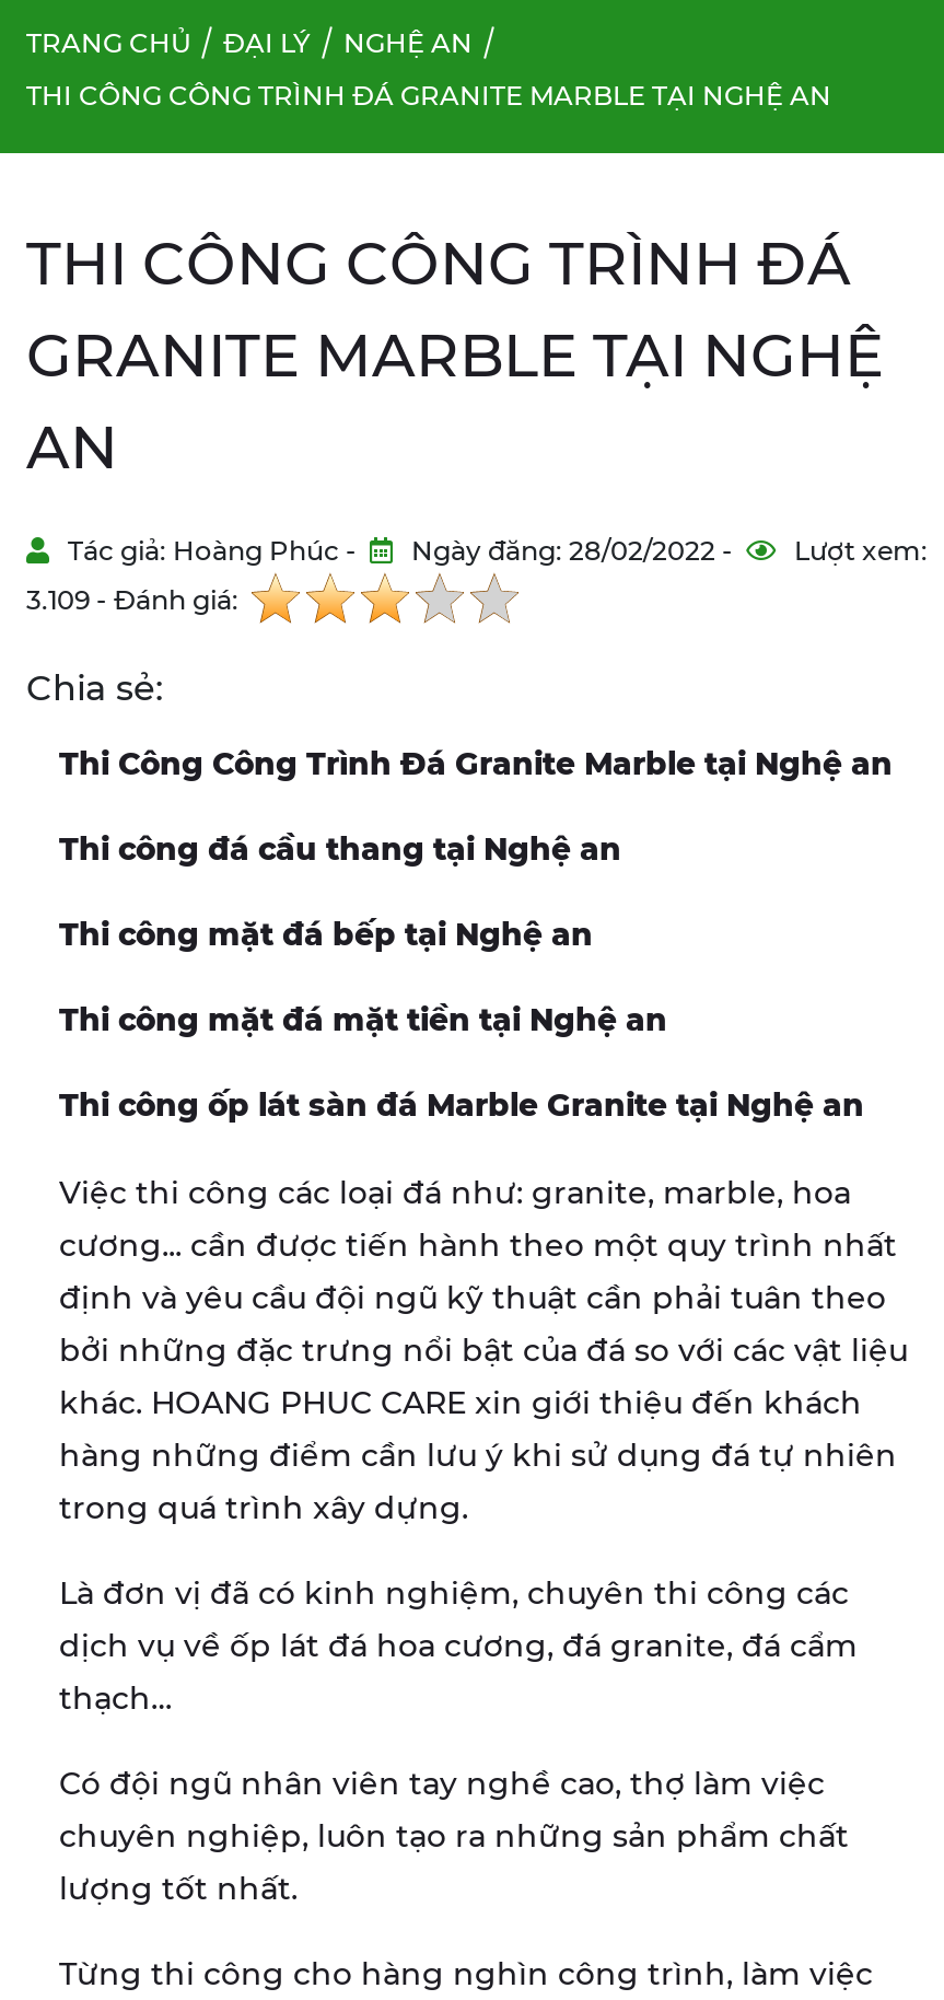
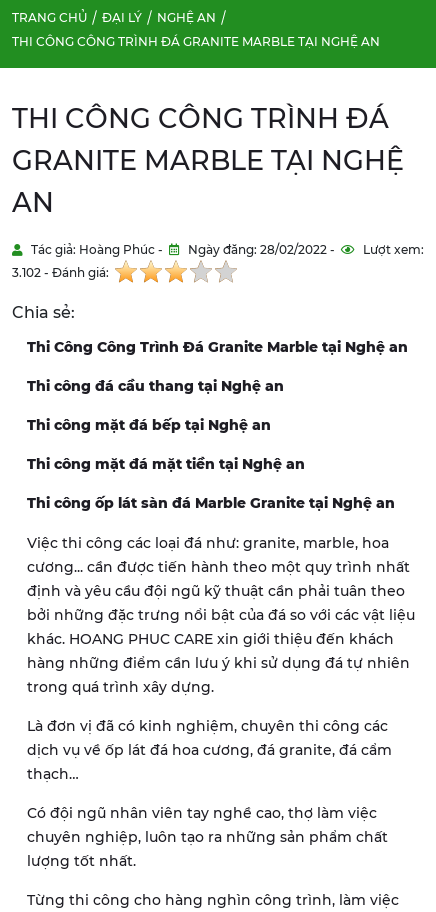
- 3.109 - Đánh giá:
+ 3.102 - Đánh giá:
